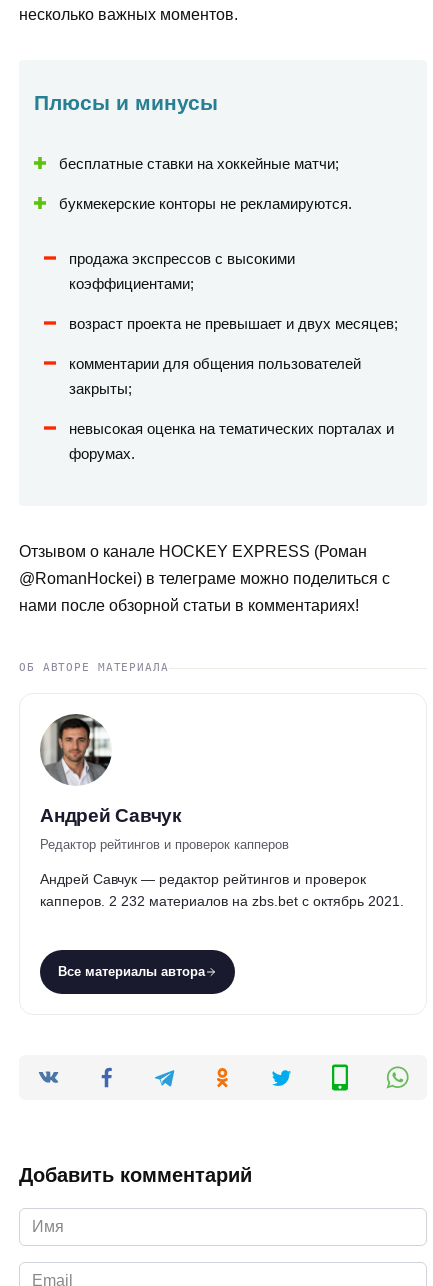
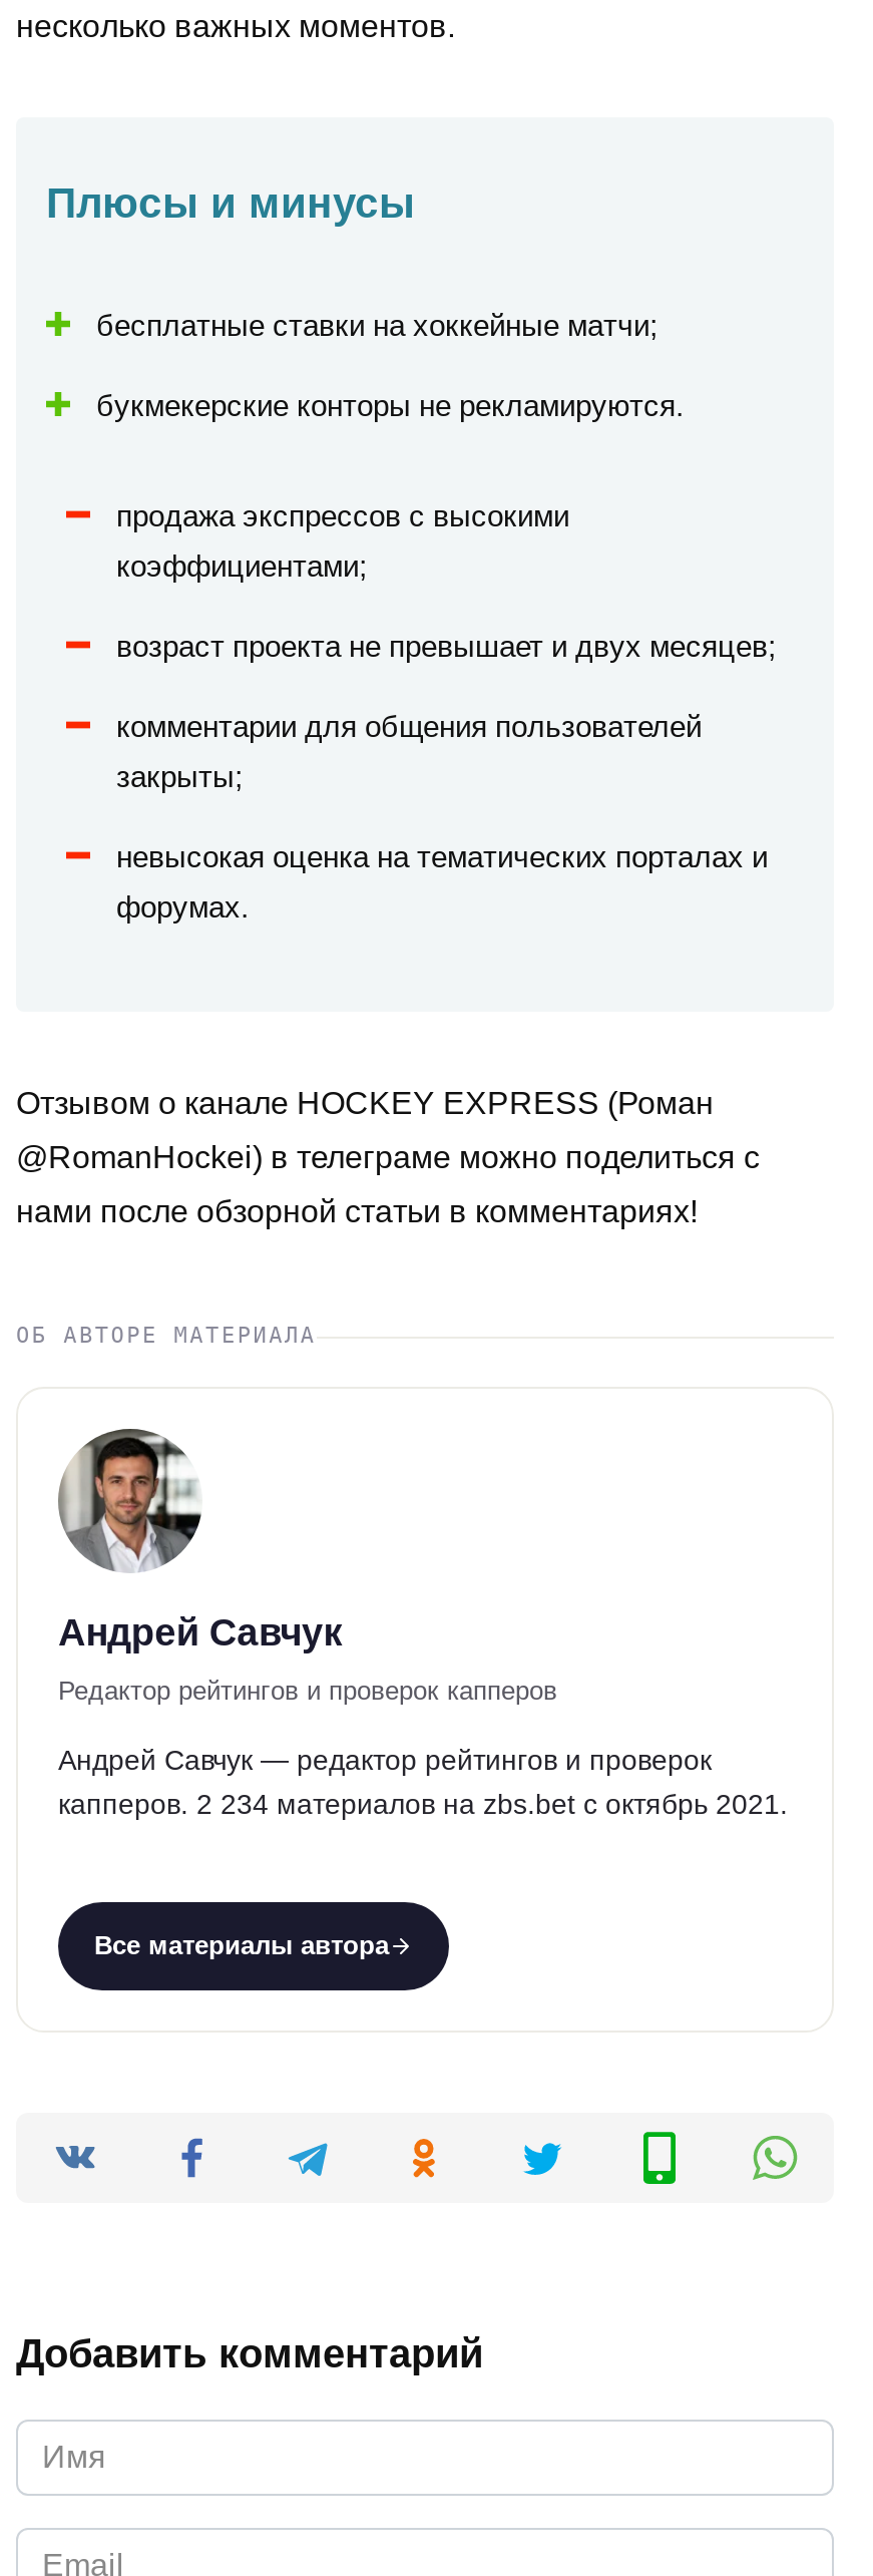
- капперов. 2 232 материалов на zbs.bet с октябрь 2021.
+ капперов. 2 234 материалов на zbs.bet с октябрь 2021.
